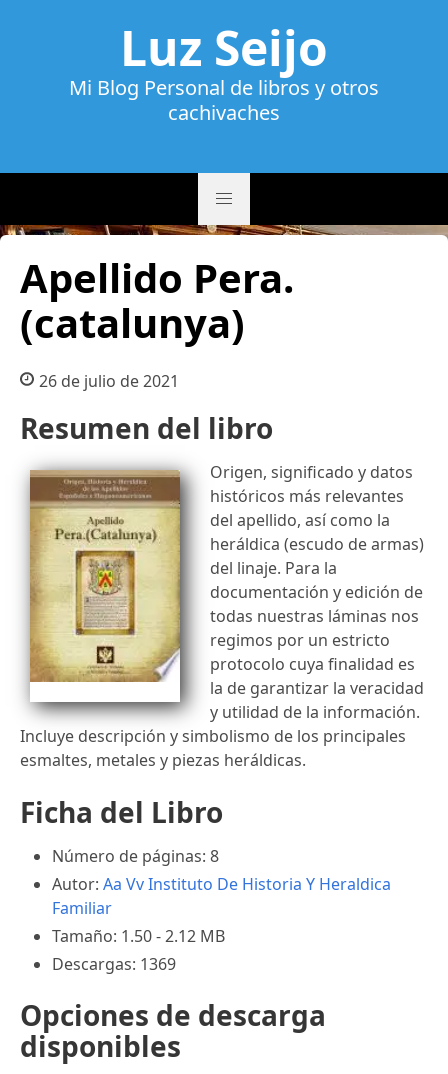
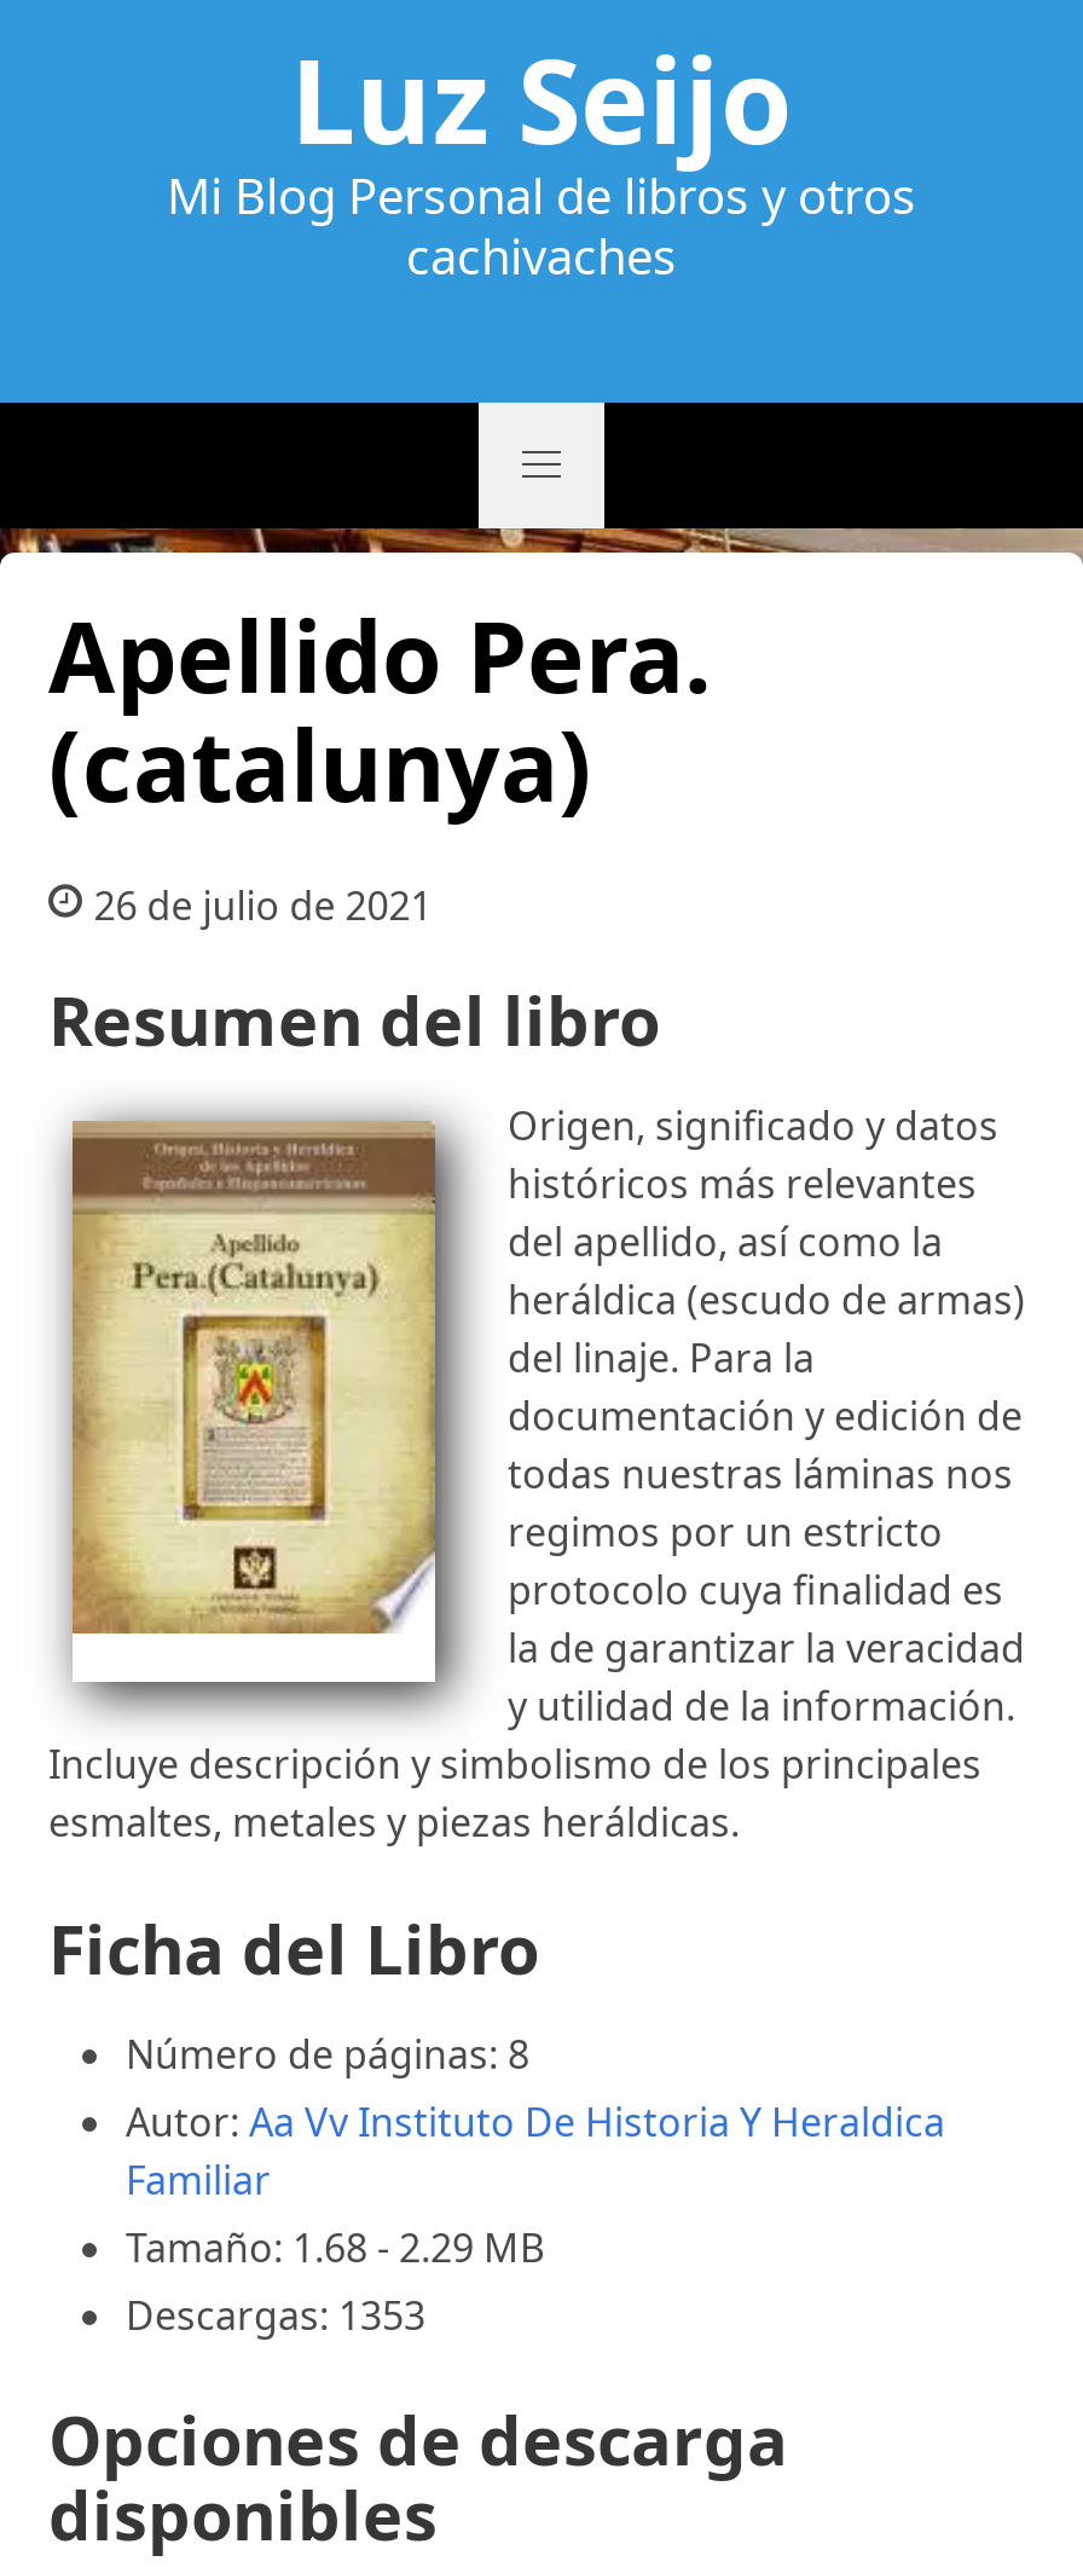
- Tamaño: 1.50 - 2.12 MB
+ Tamaño: 1.68 - 2.29 MB

- Descargas: 1369
+ Descargas: 1353
